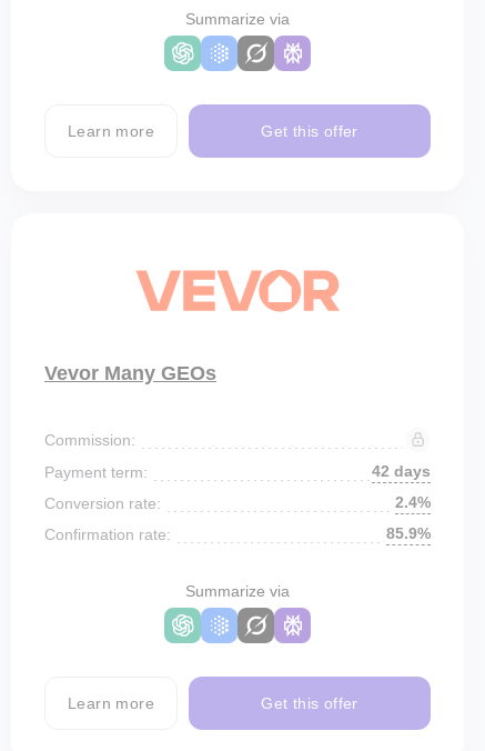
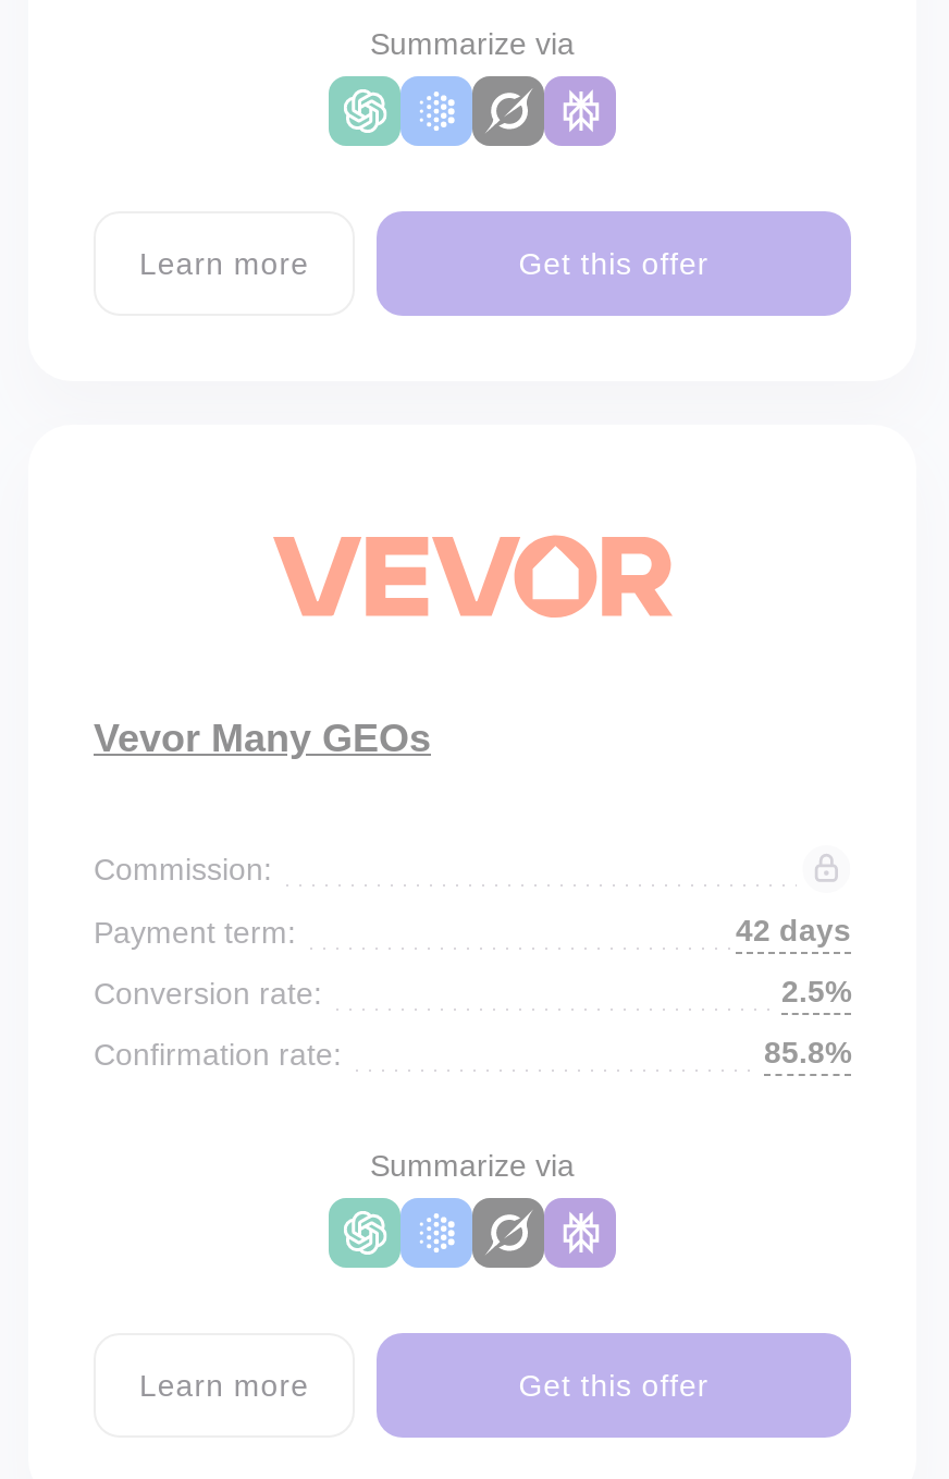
- 2.4%
+ 2.5%

- 85.9%
+ 85.8%
